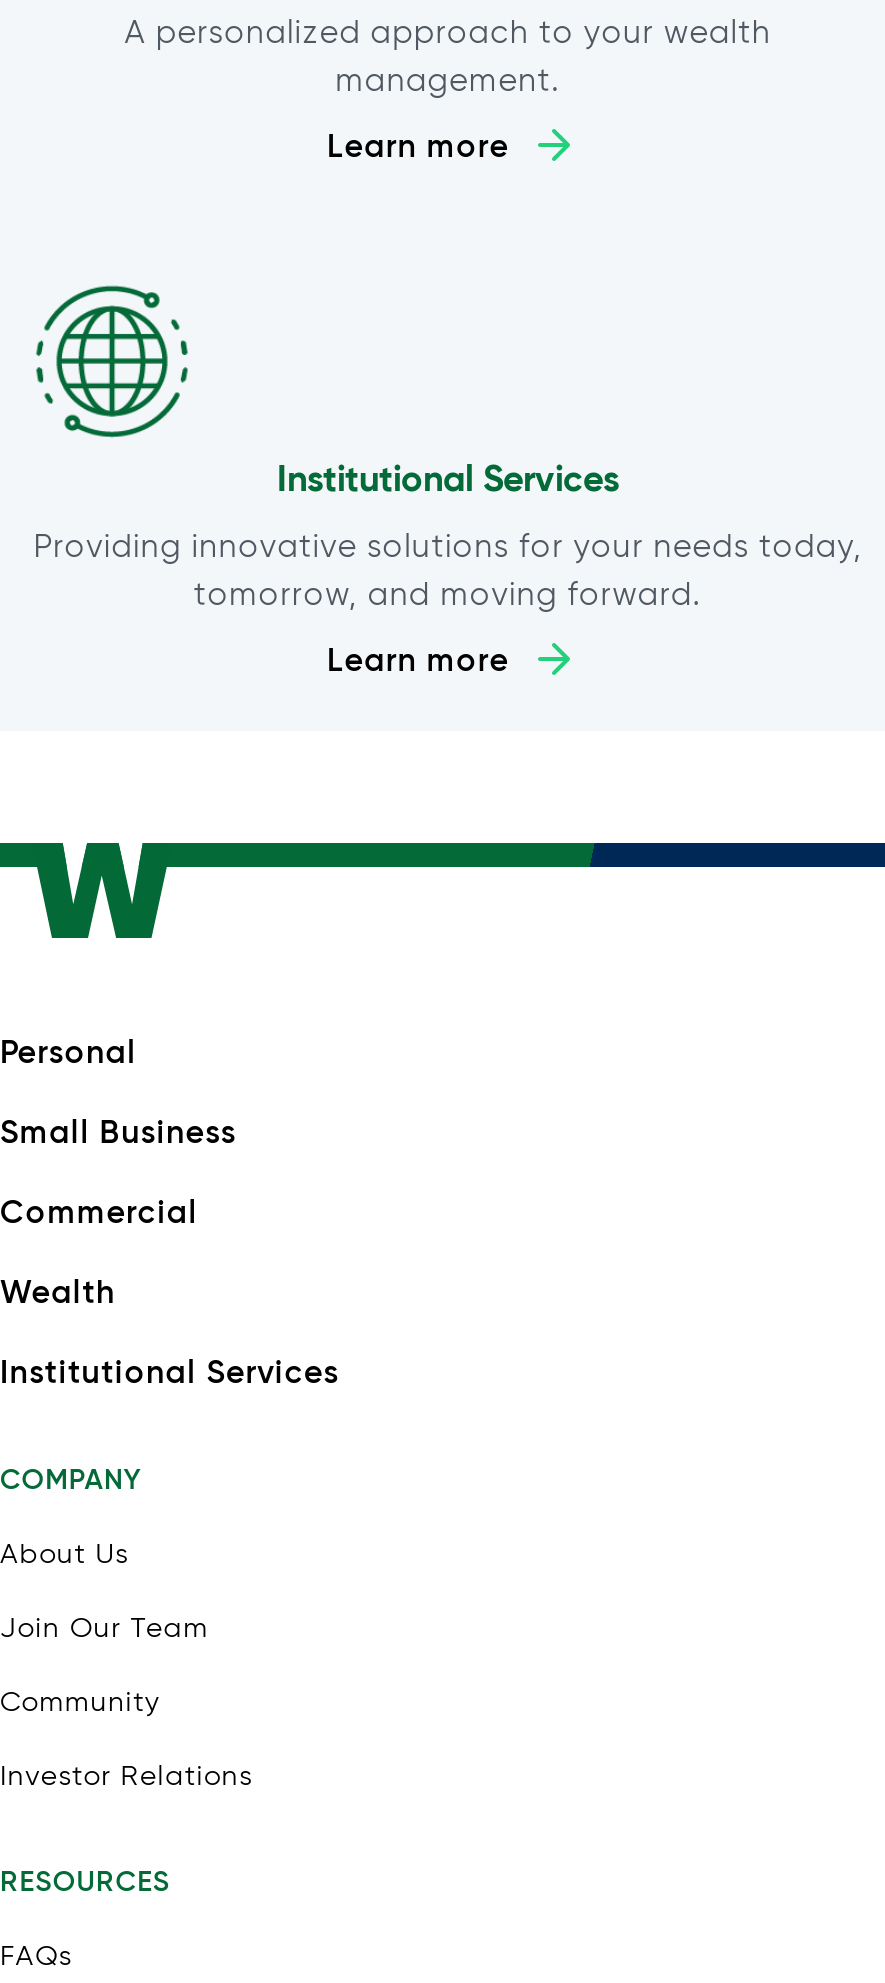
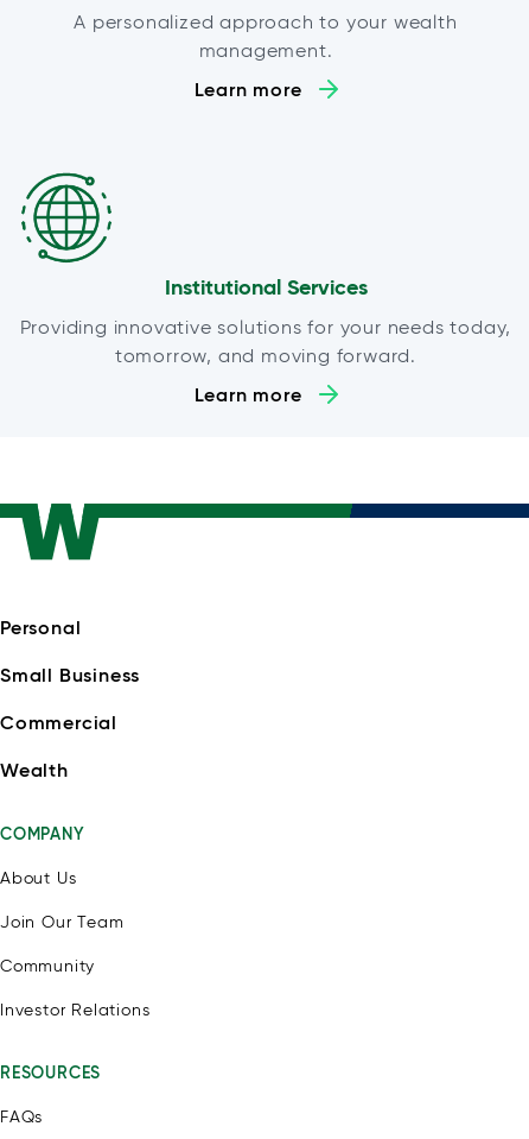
- Institutional Services
